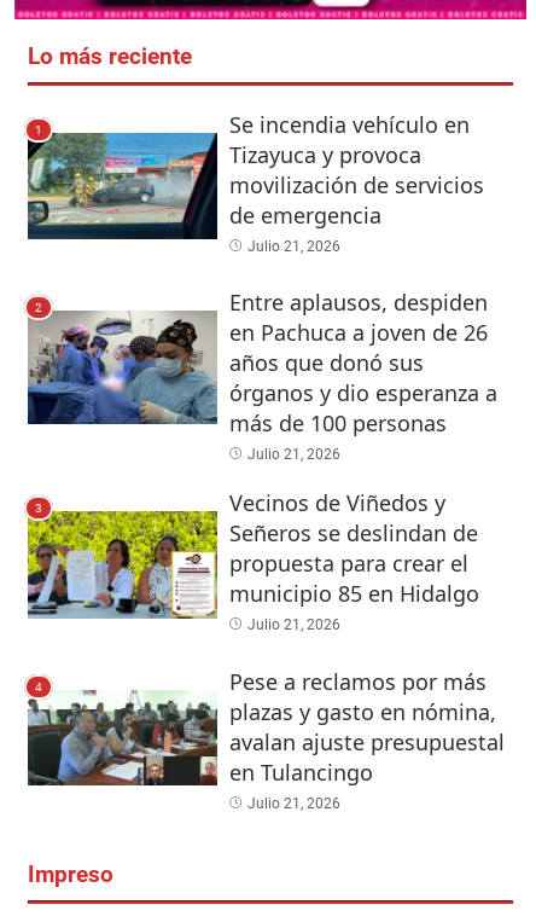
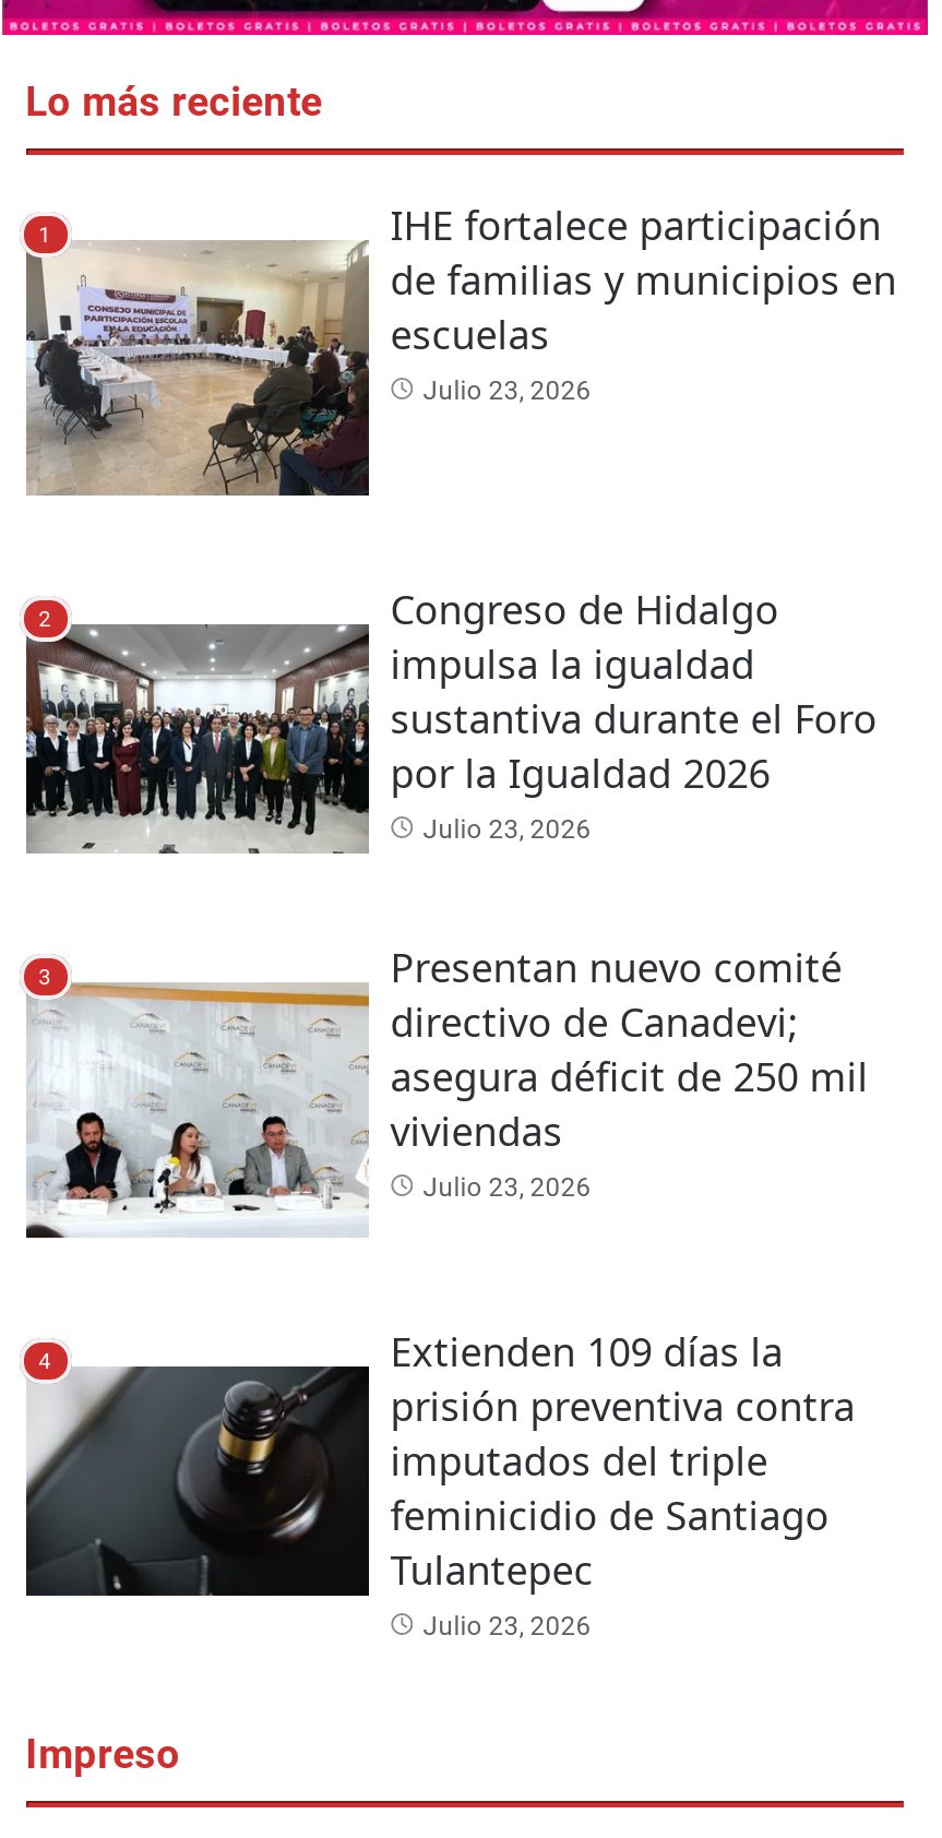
- [image]
- Se incendia vehículo en
- Tizayuca y provoca
- movilización de servicios
- de emergencia
- Julio 21, 2026
+ [image]
+ IHE fortalece participación
+ de familias y municipios en
+ escuelas
+ Julio 23, 2026

- [image]
- Entre aplausos, despiden
- en Pachuca a joven de 26
- años que donó sus
- órganos y dio esperanza a
- más de 100 personas
- Julio 21, 2026
+ [image]
+ Congreso de Hidalgo
+ impulsa la igualdad
+ sustantiva durante el Foro
+ por la Igualdad 2026
+ Julio 23, 2026

- [image]
- Vecinos de Viñedos y
- Señeros se deslindan de
- propuesta para crear el
- municipio 85 en Hidalgo
- Julio 21, 2026
+ [image]
+ Presentan nuevo comité
+ directivo de Canadevi;
+ asegura déficit de 250 mil
+ viviendas
+ Julio 23, 2026

- [image]
- Pese a reclamos por más
- plazas y gasto en nómina,
- avalan ajuste presupuestal
- en Tulancingo
- Julio 21, 2026
+ [image]
+ Extienden 109 días la
+ prisión preventiva contra
+ imputados del triple
+ feminicidio de Santiago
+ Tulantepec
+ Julio 23, 2026
